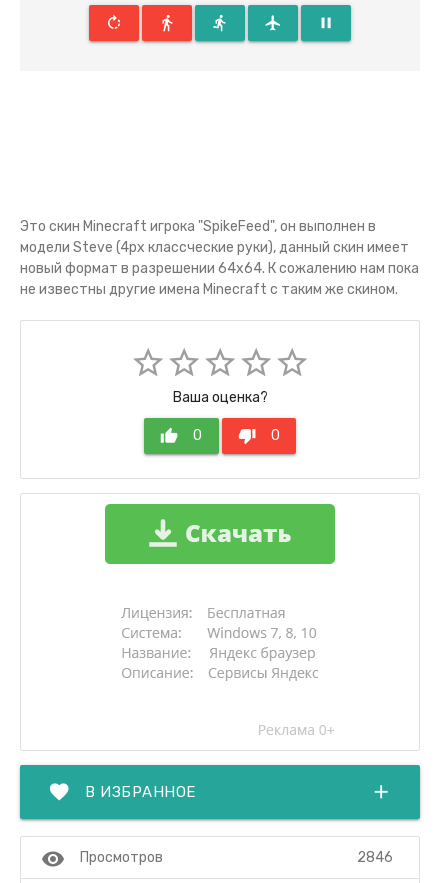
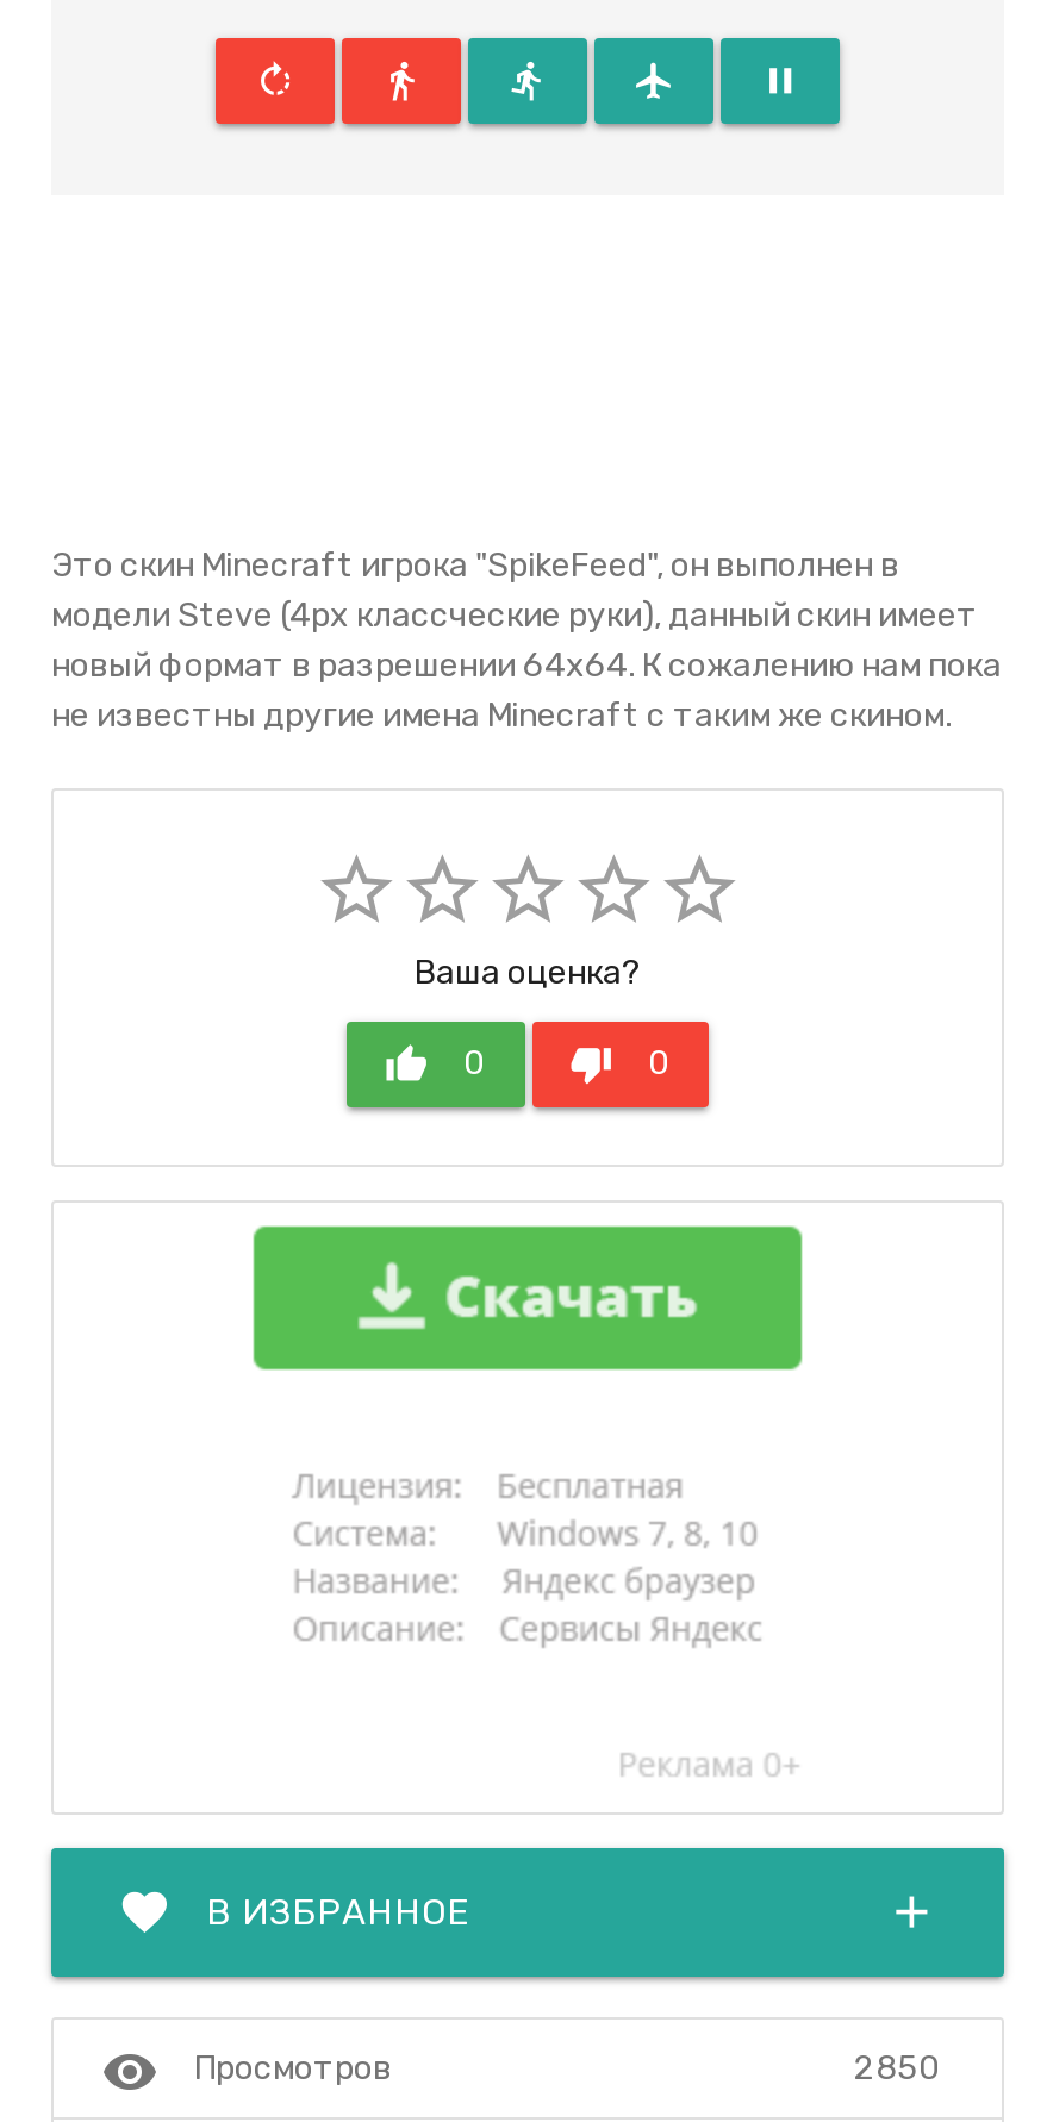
- 2846
+ 2850
